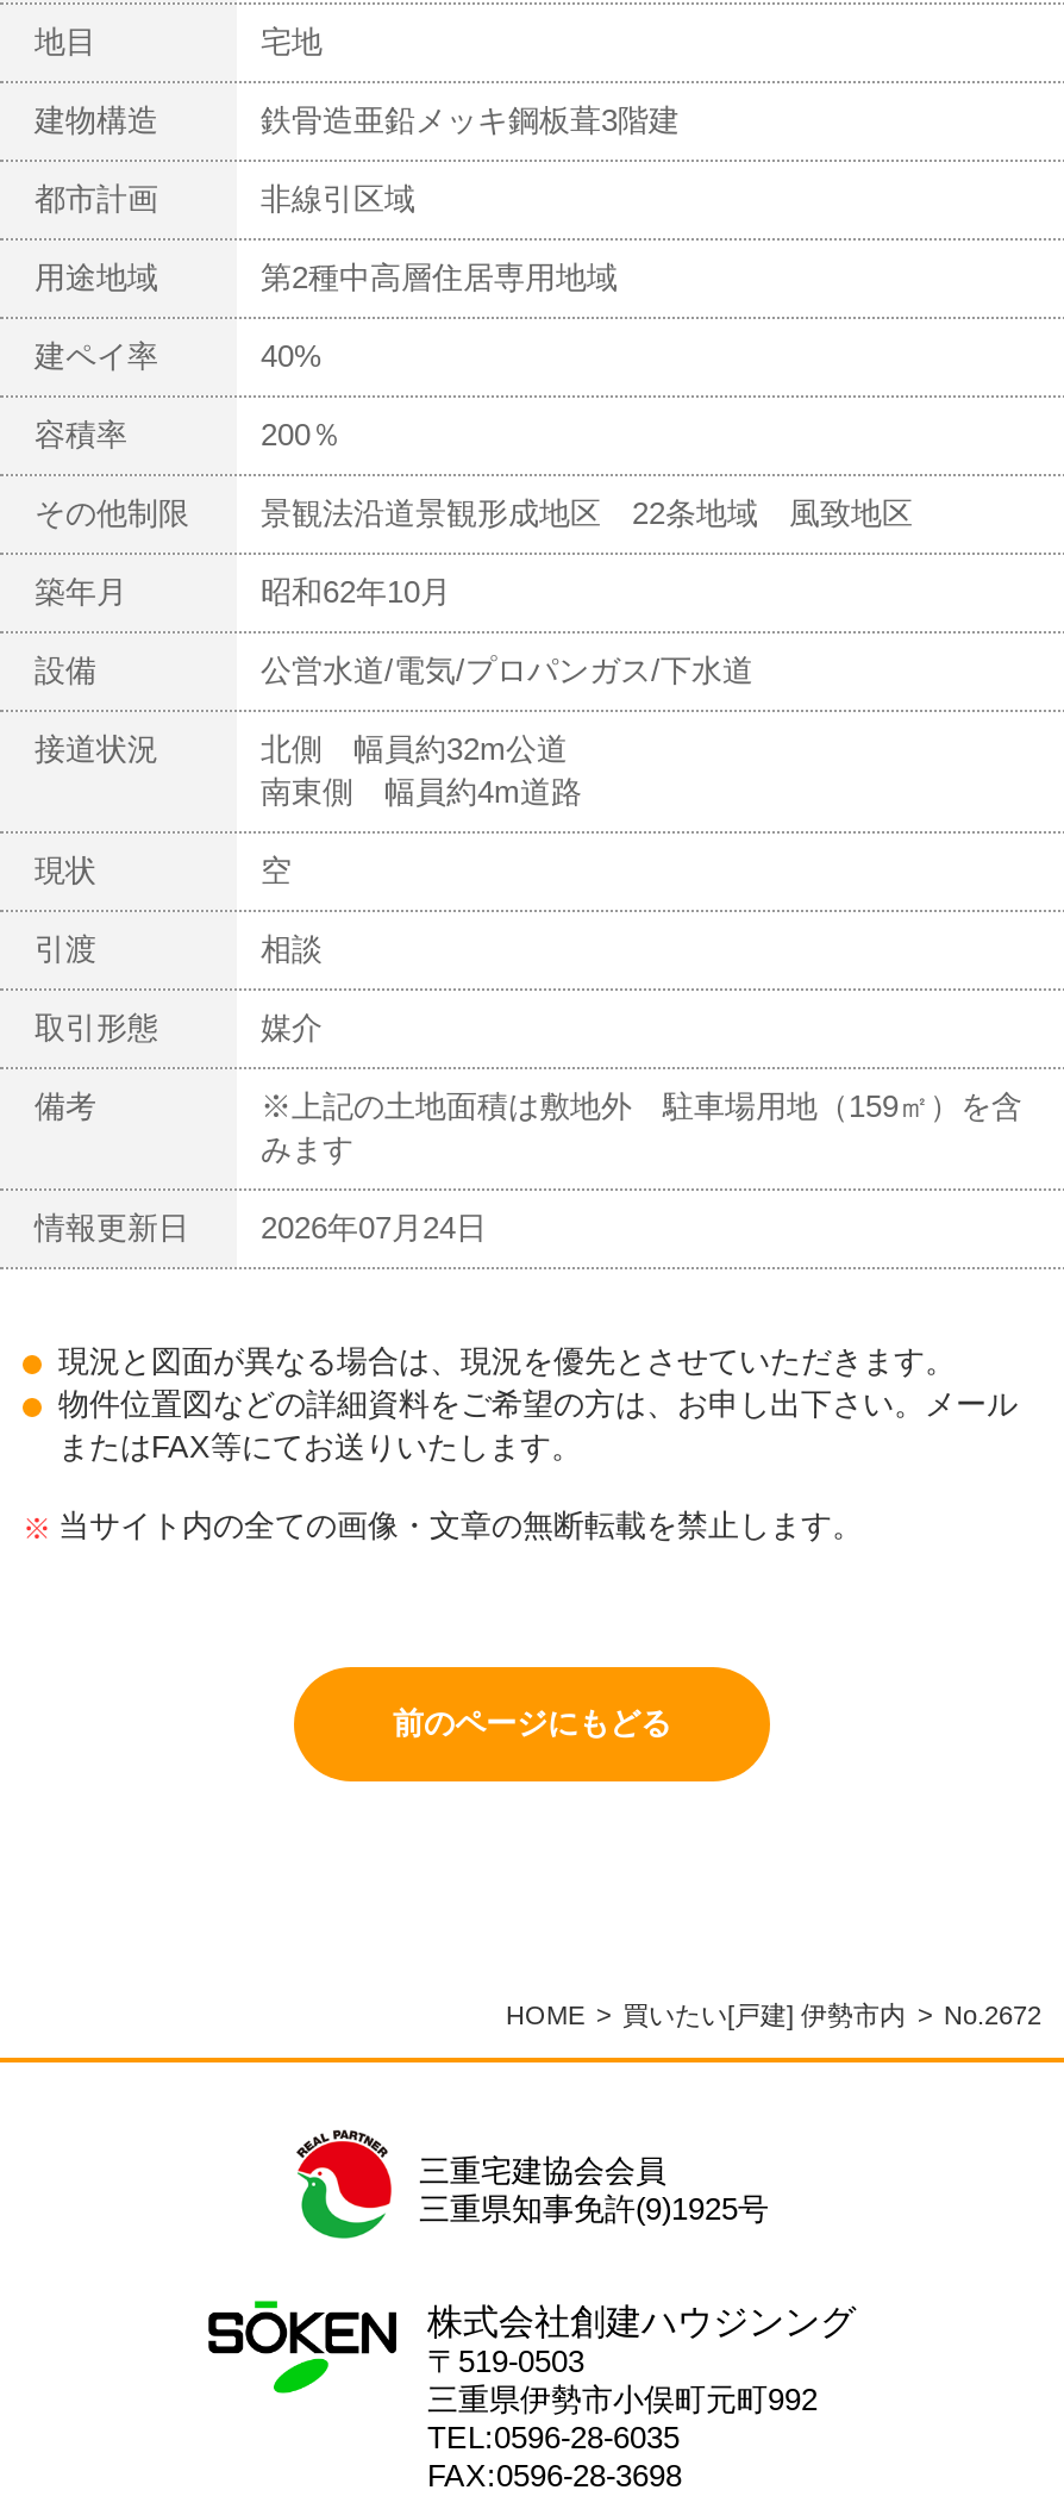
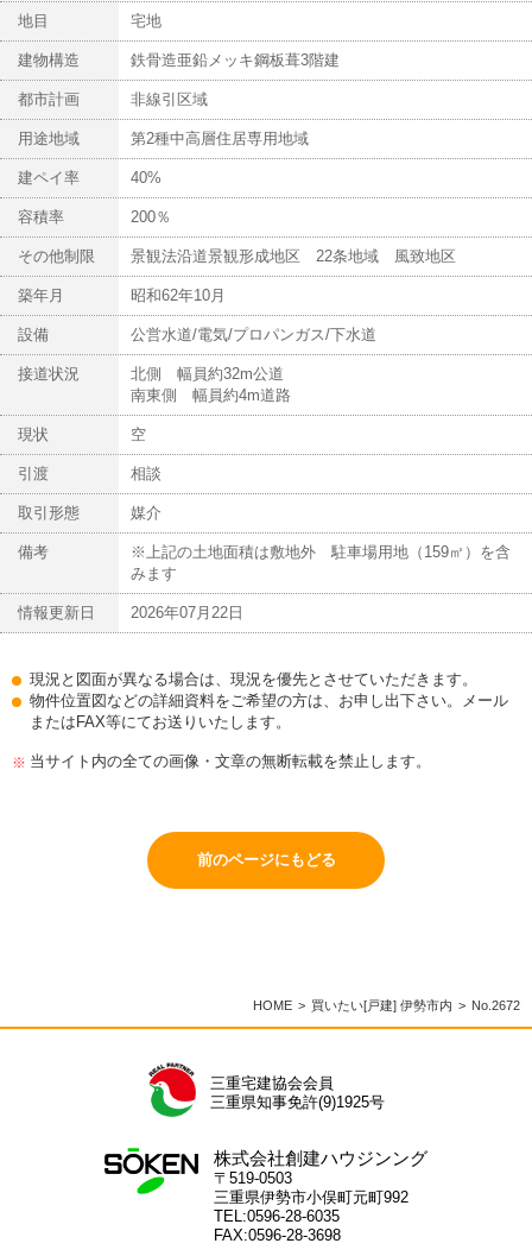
- 情報更新日 2026年07月24日
+ 情報更新日 2026年07月22日
